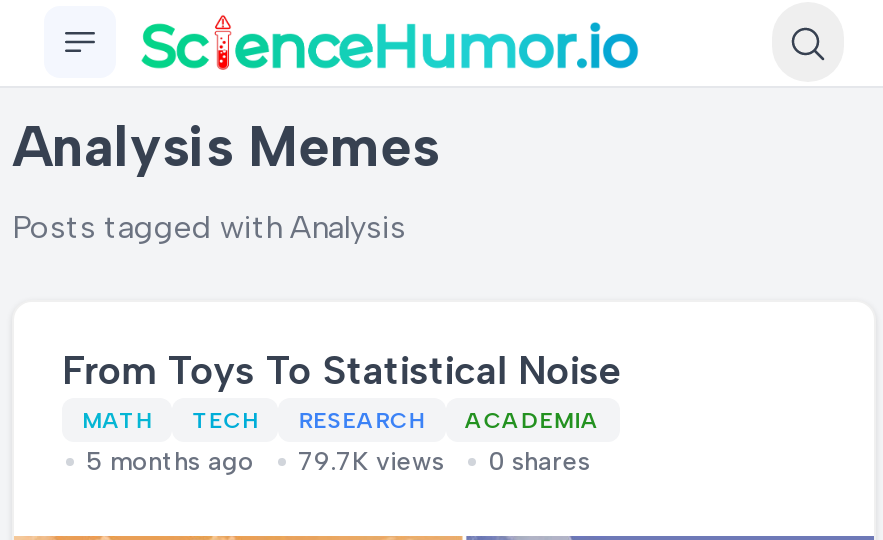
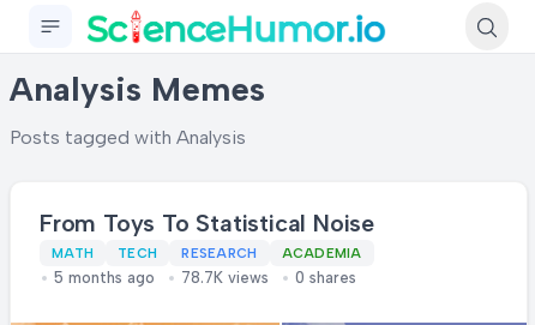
- 5 months ago 79.7K views 0 shares
+ 5 months ago 78.7K views 0 shares
